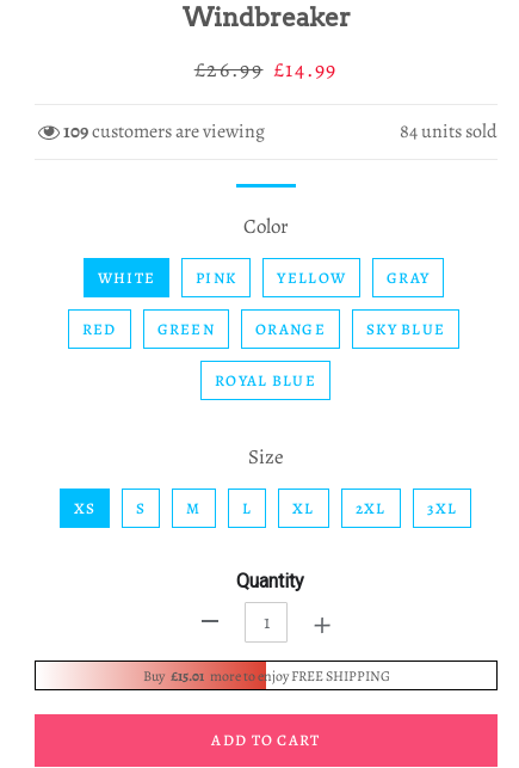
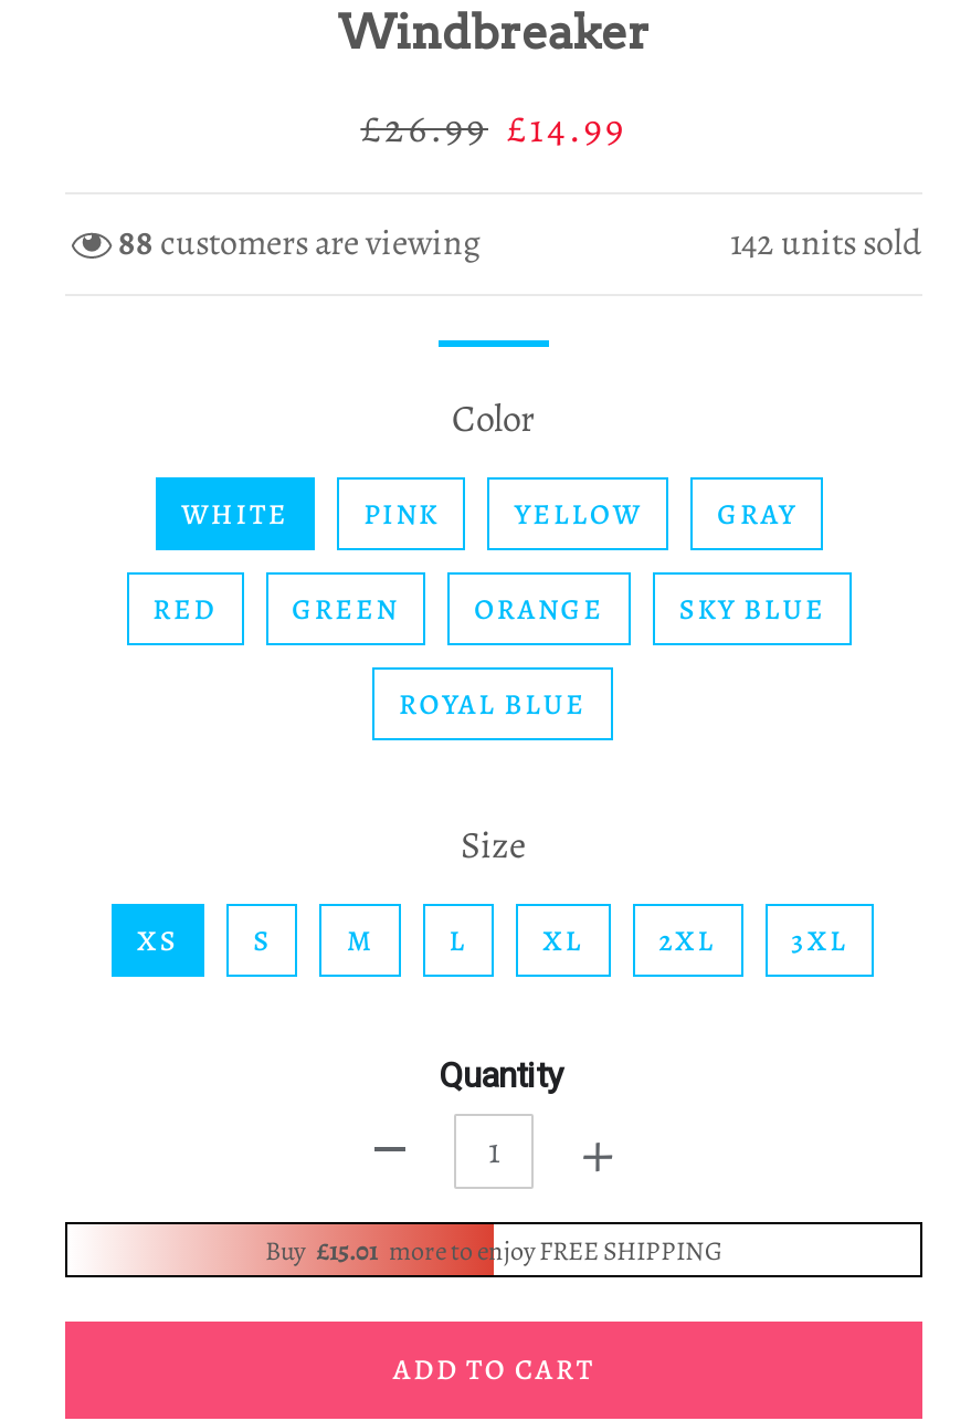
- 109 customers are viewing
+ 88 customers are viewing

- 84 units sold
+ 142 units sold
